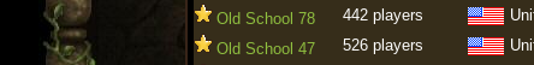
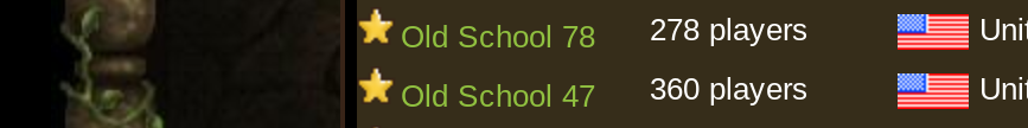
- Old School 78 442 players
+ Old School 78 278 players

- Old School 47 526 players
+ Old School 47 360 players
